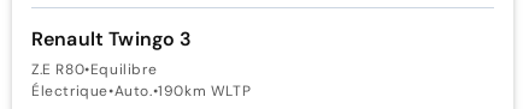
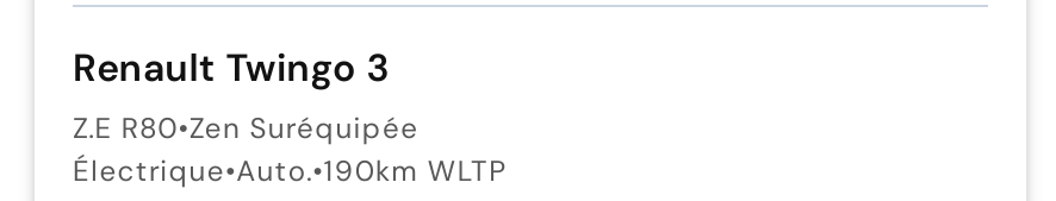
- Z.E R80•Equilibre
+ Z.E R80•Zen Suréquipée
